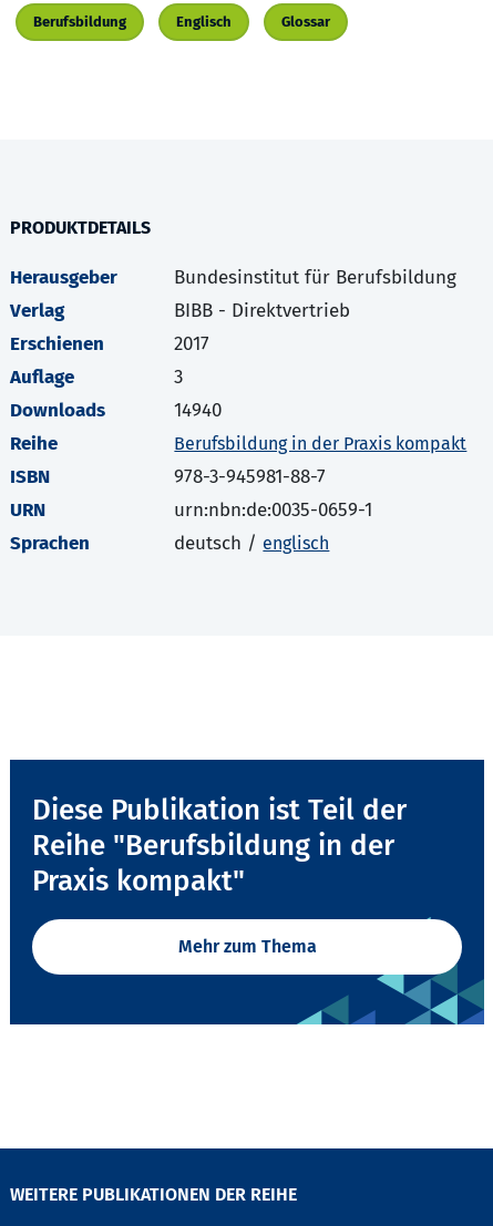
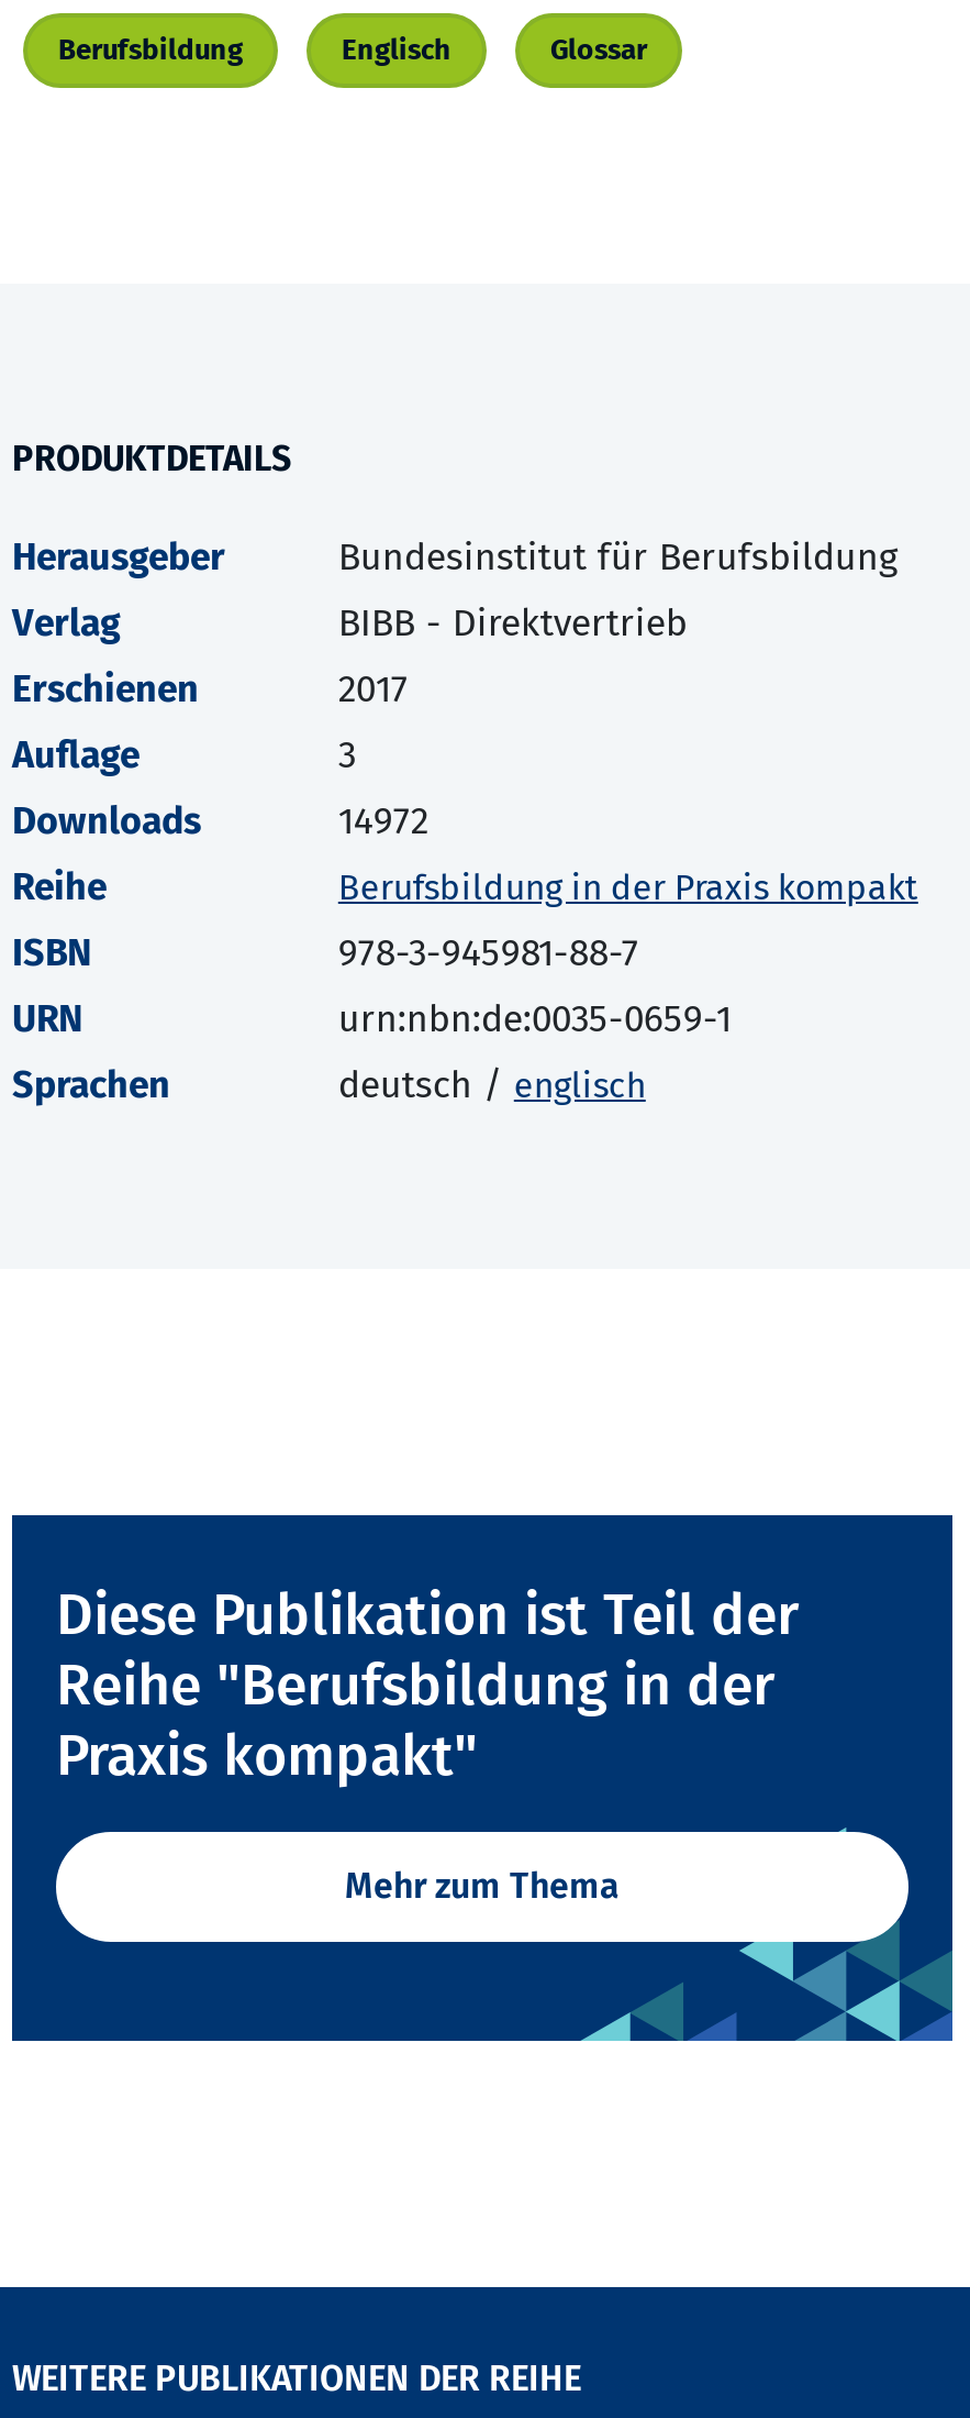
- 14940
+ 14972
